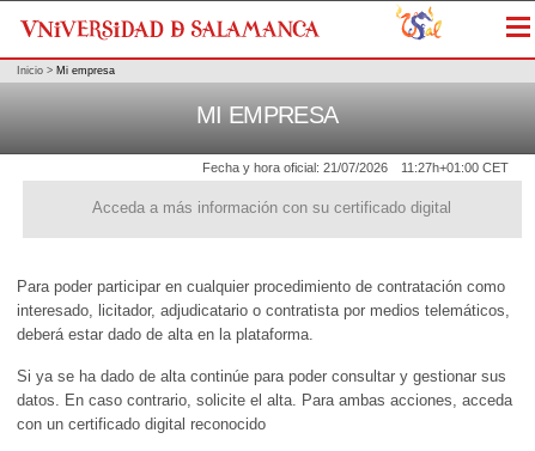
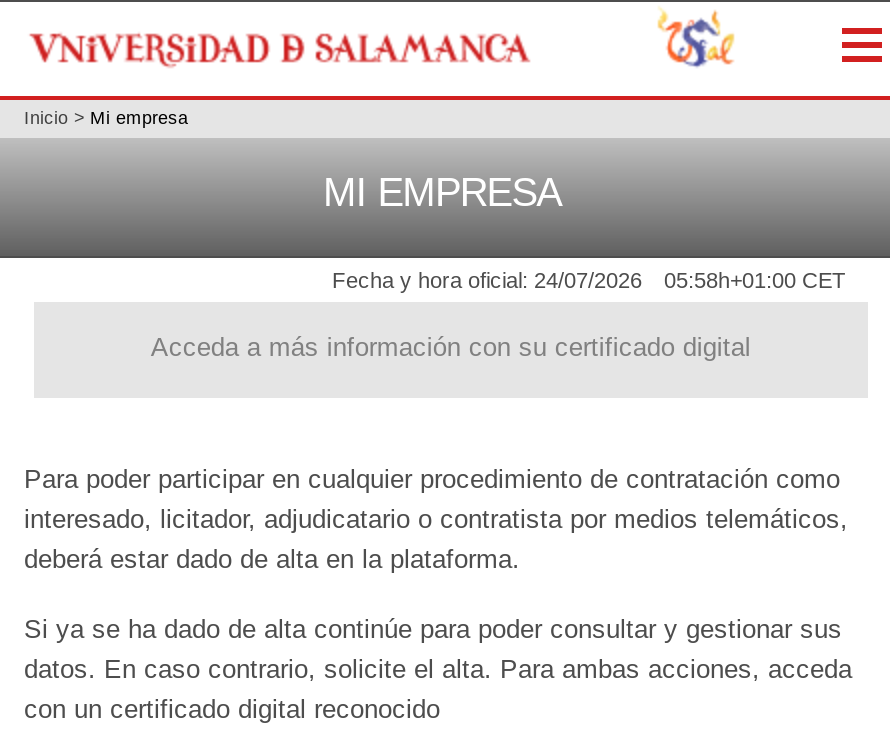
- Fecha y hora oficial: 21/07/2026
+ Fecha y hora oficial: 24/07/2026

- 11:27h+01:00 CET
+ 05:58h+01:00 CET
